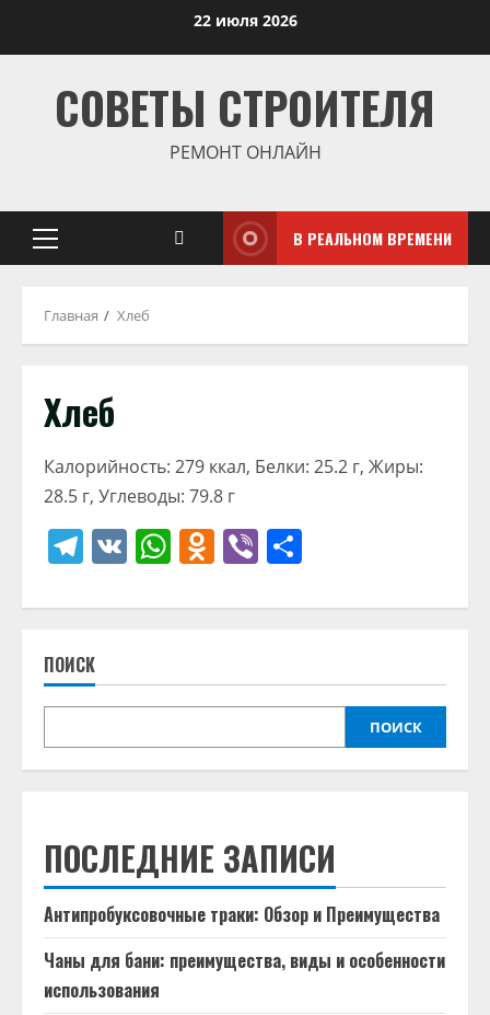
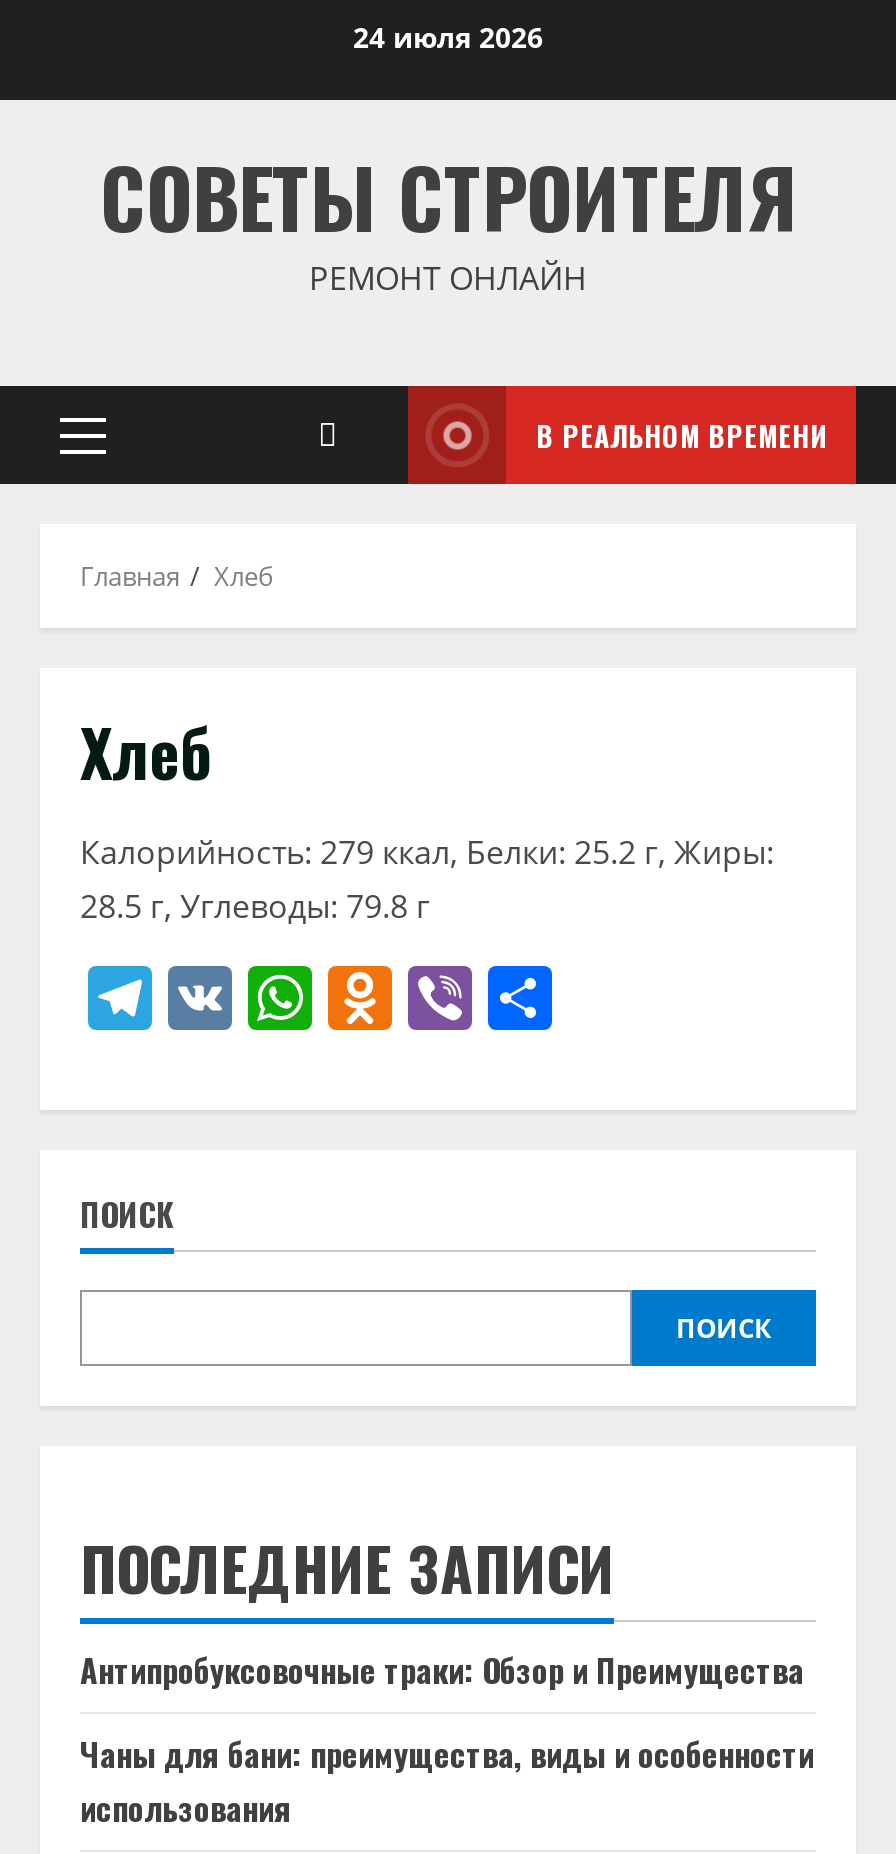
- 22 июля 2026
+ 24 июля 2026
